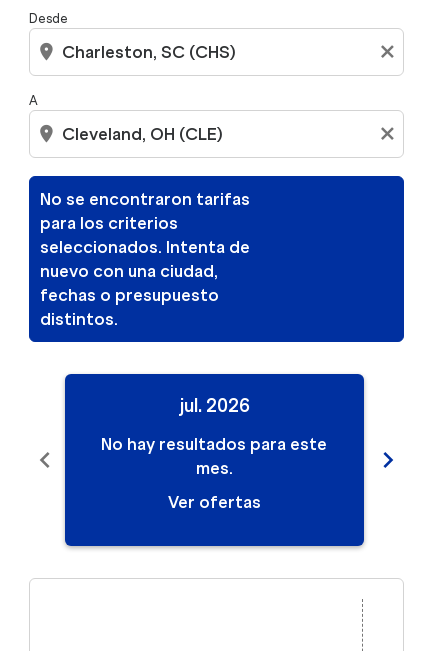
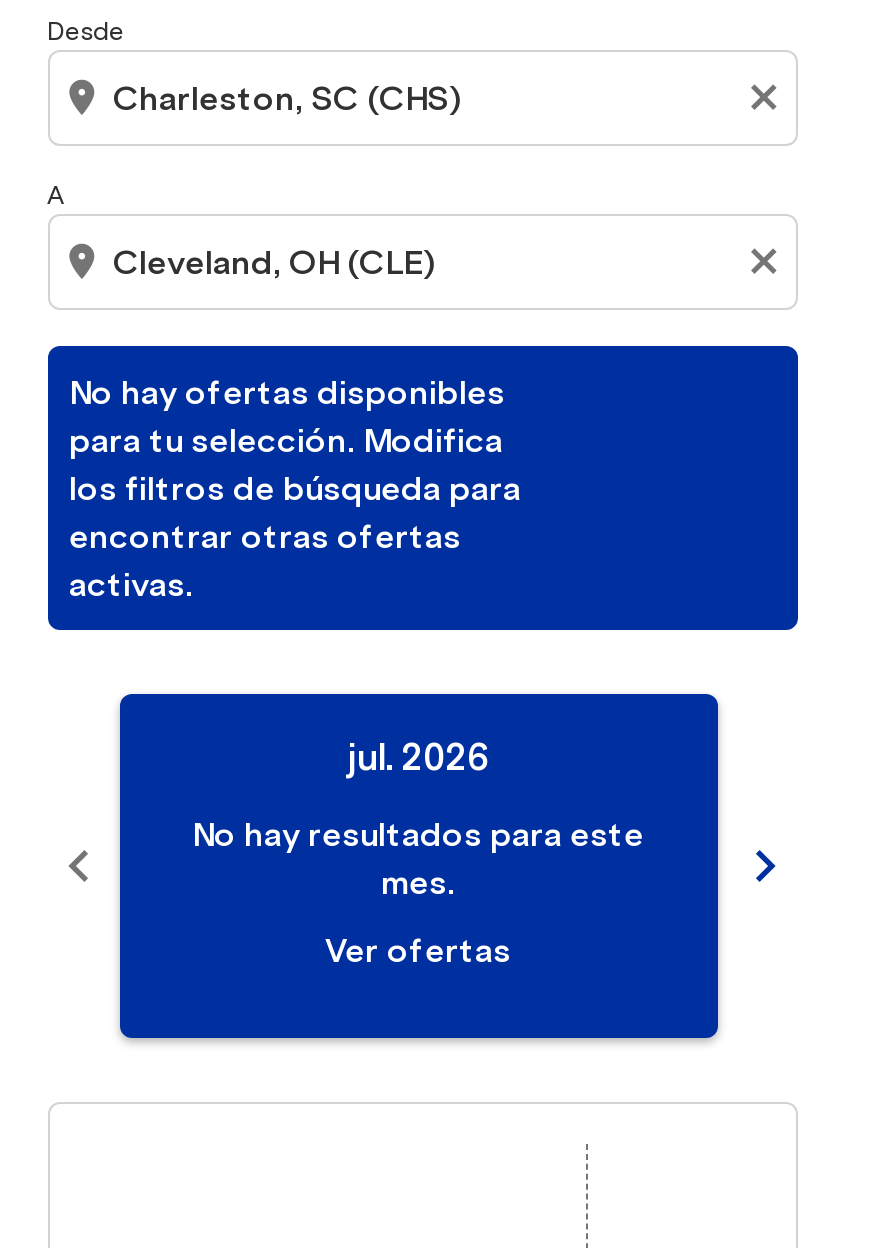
- No se encontraron tarifas
- para los criterios
- seleccionados. Intenta de
- nuevo con una ciudad,
- fechas o presupuesto
- distintos.
+ No hay ofertas disponibles
+ para tu selección. Modifica
+ los filtros de búsqueda para
+ encontrar otras ofertas
+ activas.
